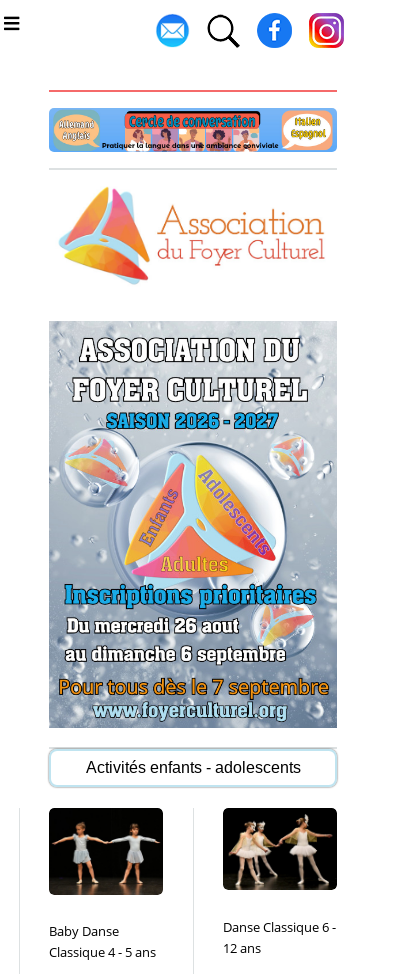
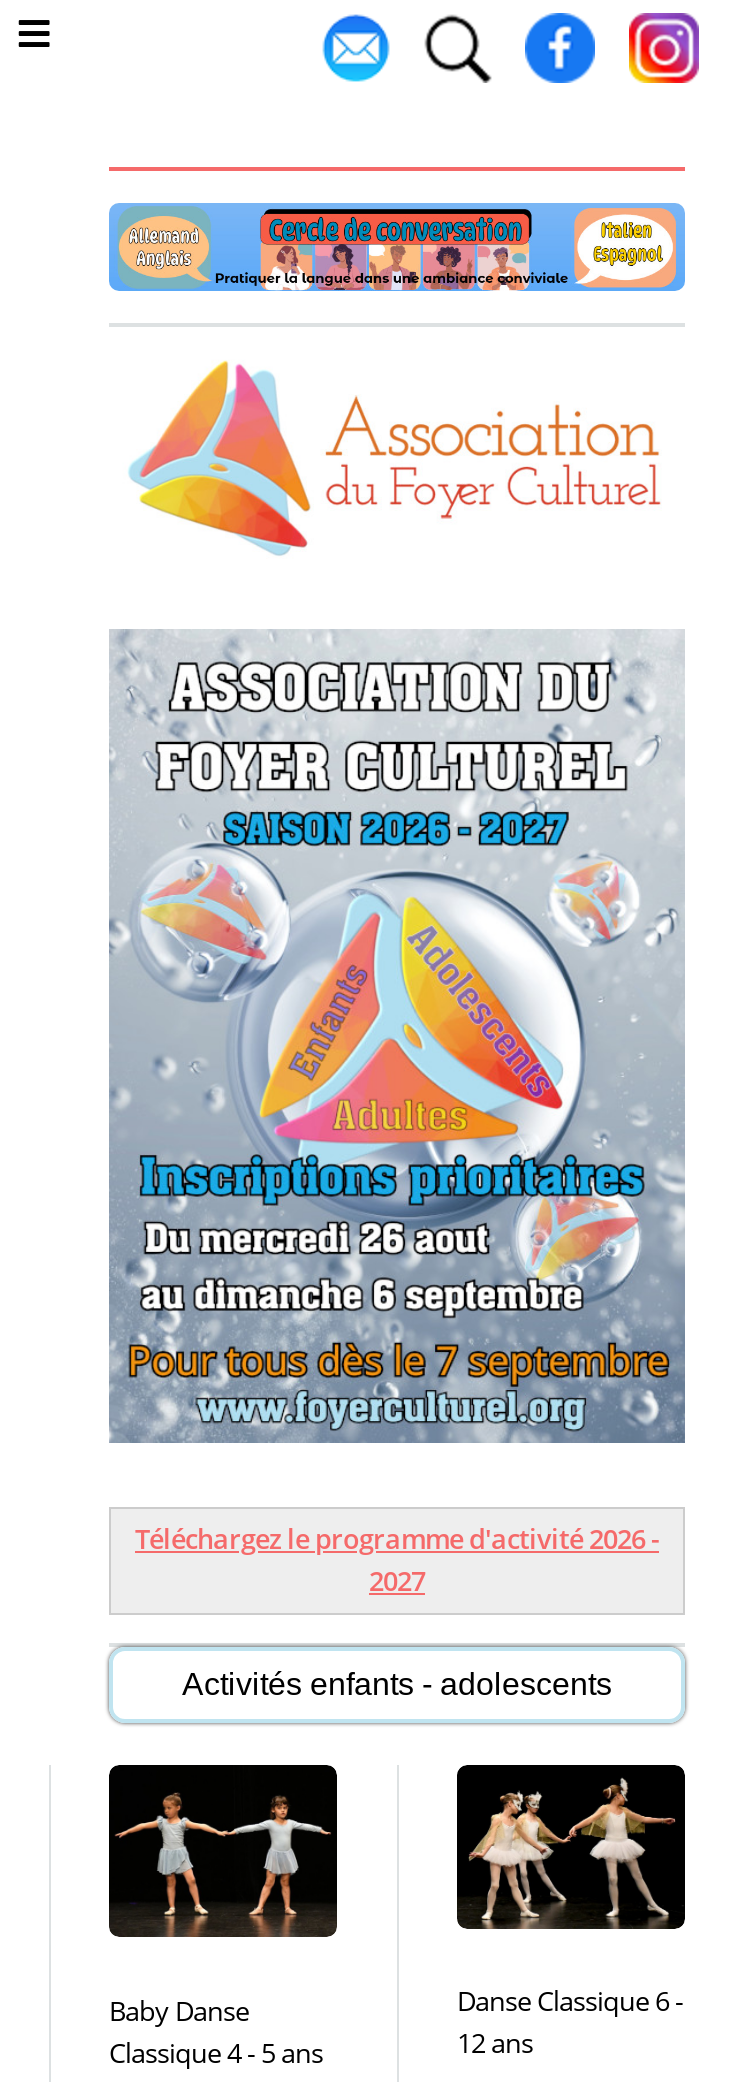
+ Téléchargez le programme d'activité 2026 -
+ 2027
